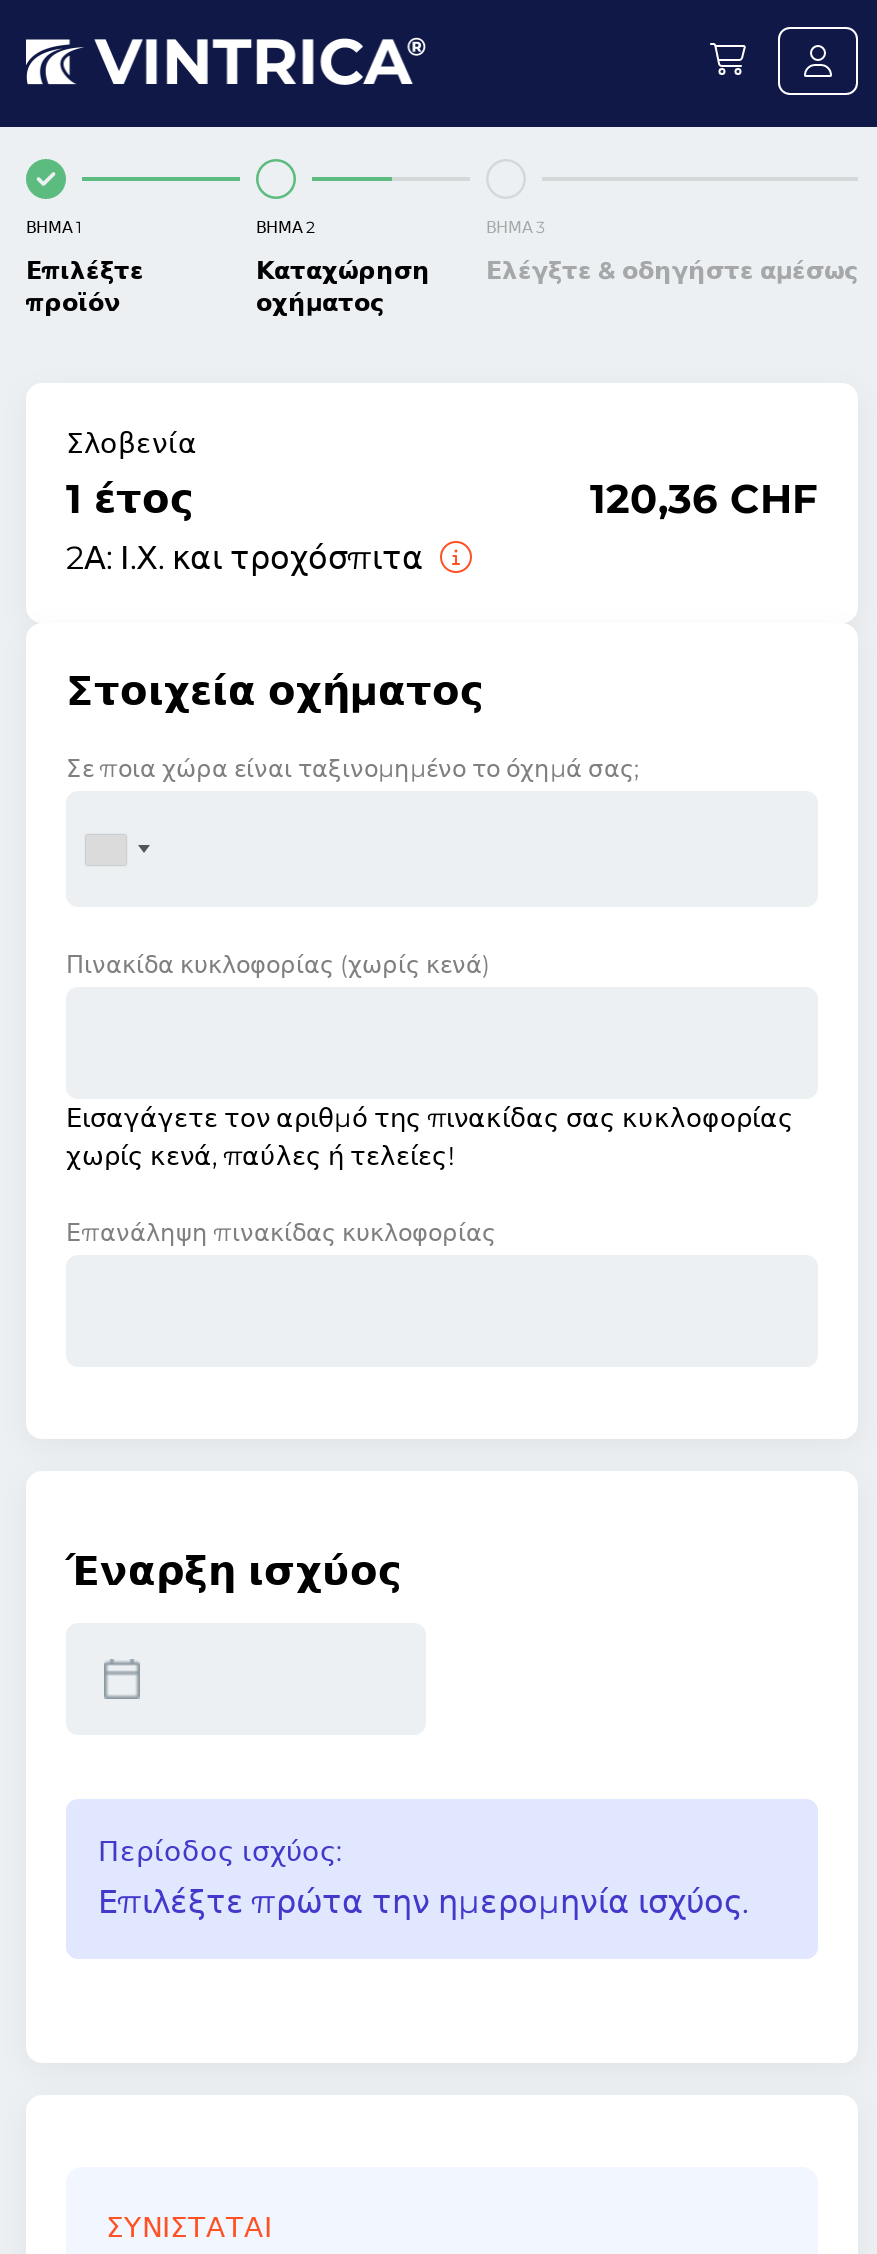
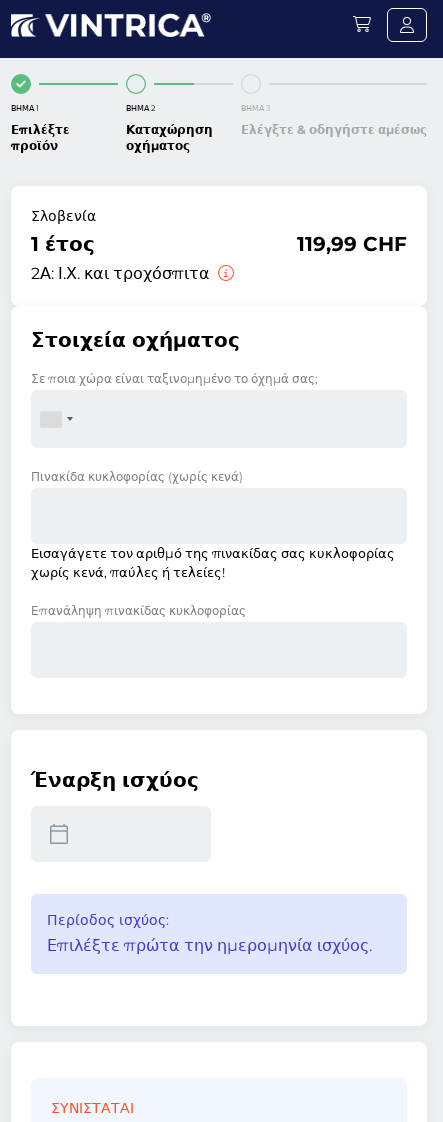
- 120,36 CHF
+ 119,99 CHF
